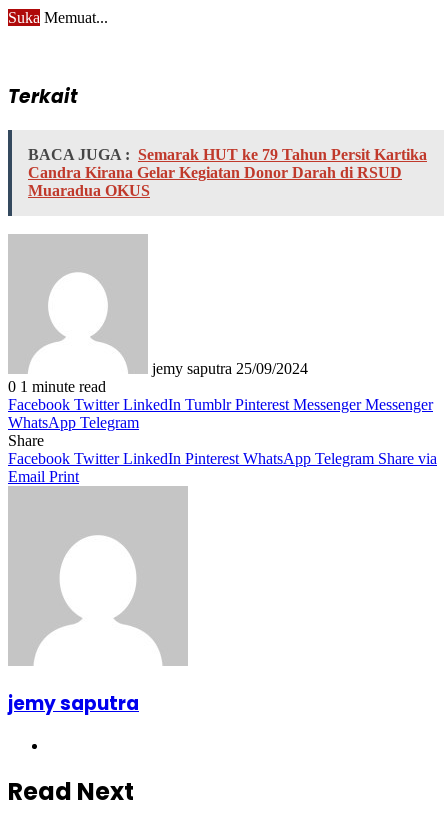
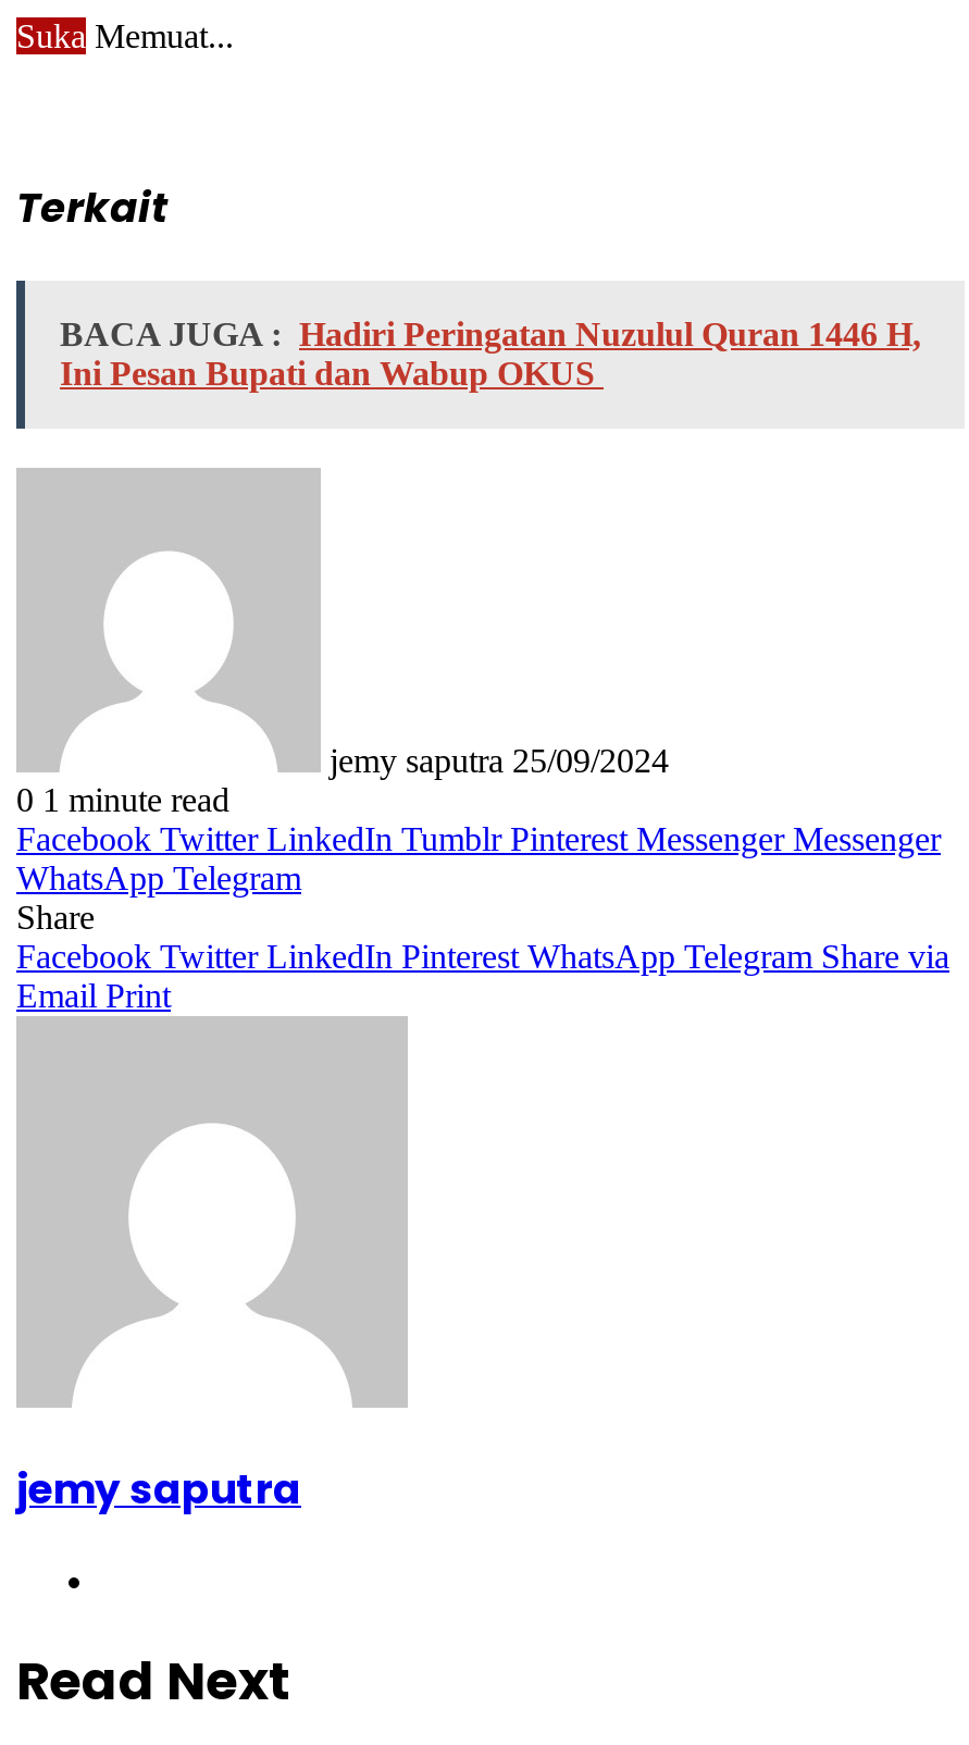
- BACA JUGA : Semarak HUT ke 79 Tahun Persit Kartika
- Candra Kirana Gelar Kegiatan Donor Darah di RSUD
- Muaradua OKUS
+ BACA JUGA : Hadiri Peringatan Nuzulul Quran 1446 H,
+ Ini Pesan Bupati dan Wabup OKUS
